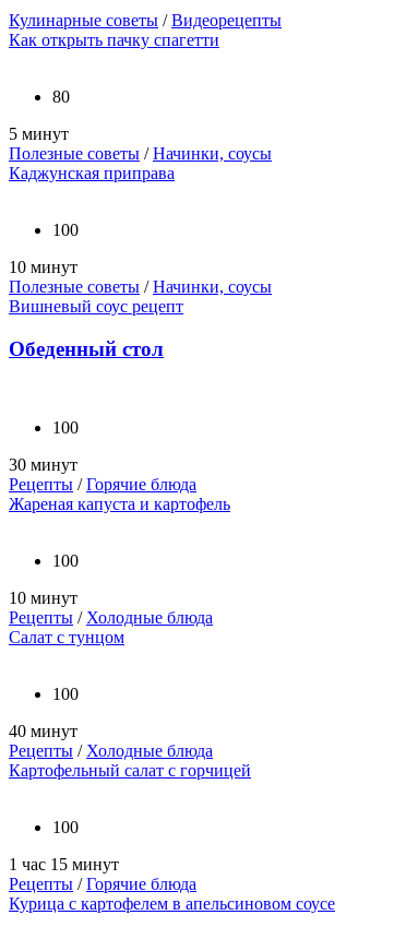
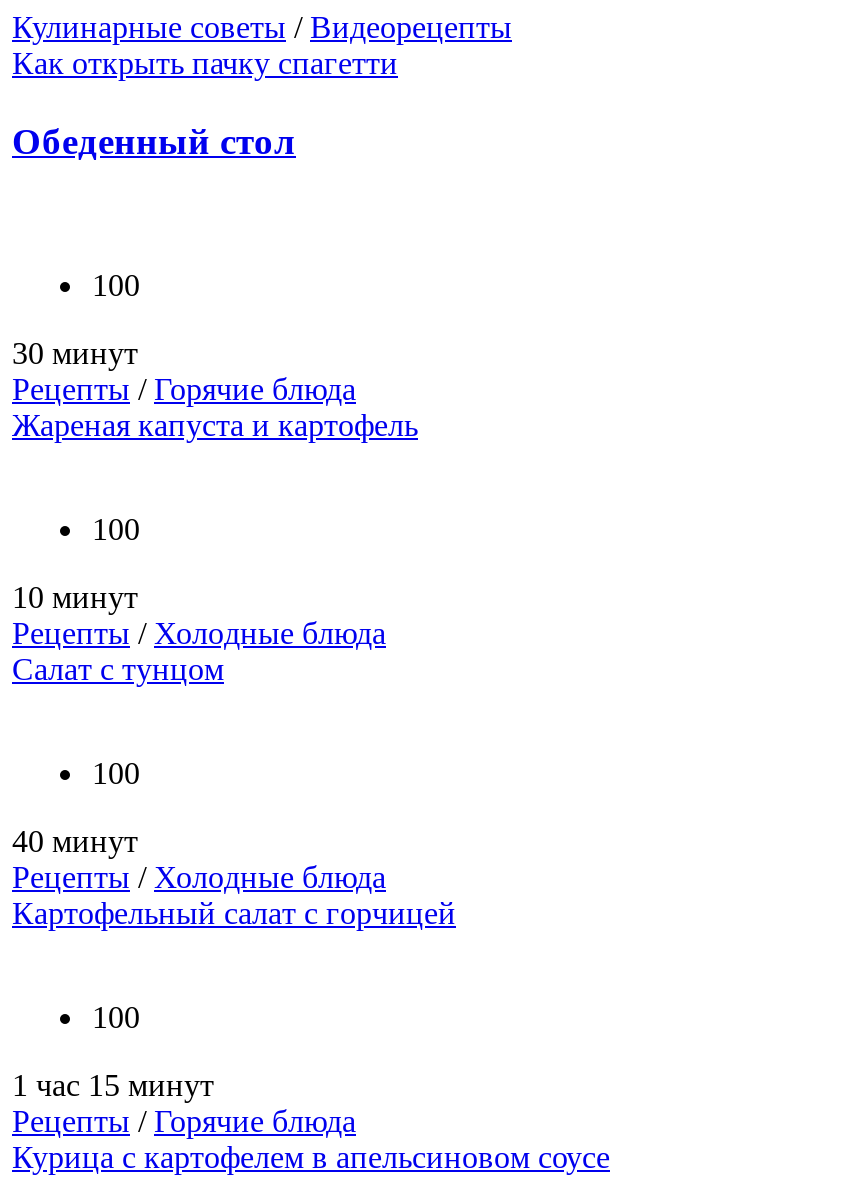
- 80
- 5 минут
- Полезные советы / Начинки, соусы
- Каджунская приправа
- 100
- 10 минут
- Полезные советы / Начинки, соусы
- Вишневый соус рецепт
